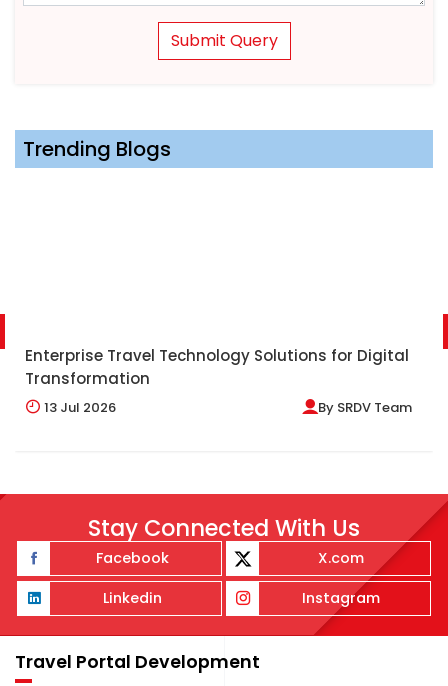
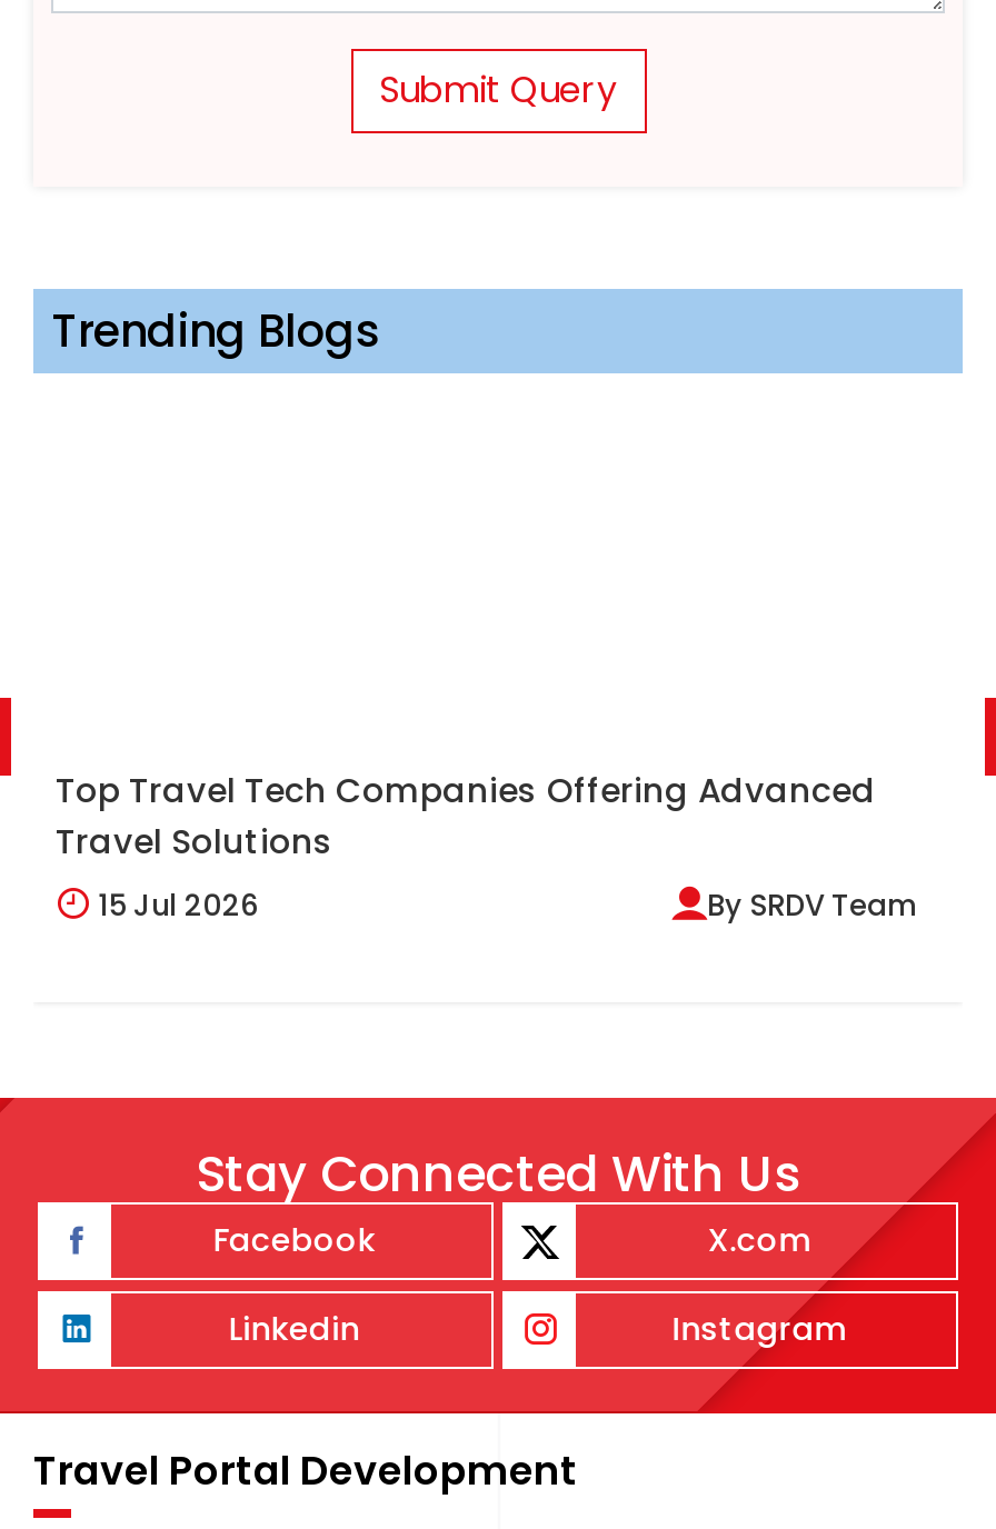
- Enterprise Travel Technology Solutions for Digital
- Transformation
- 13 Jul 2026
+ Top Travel Tech Companies Offering Advanced
+ Travel Solutions
+ 15 Jul 2026
